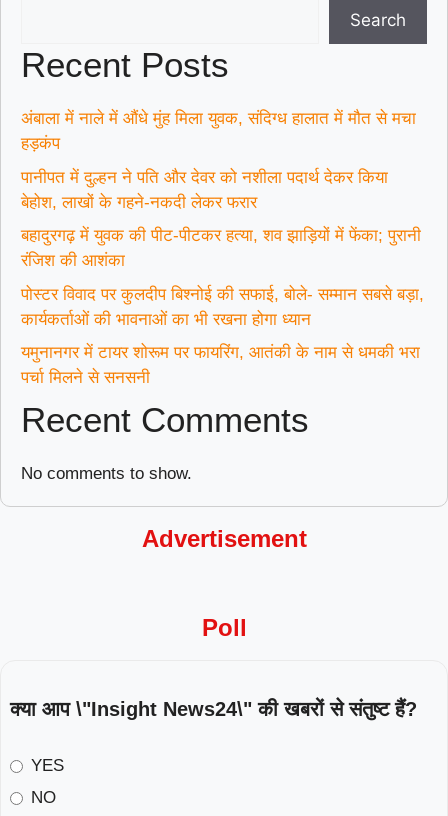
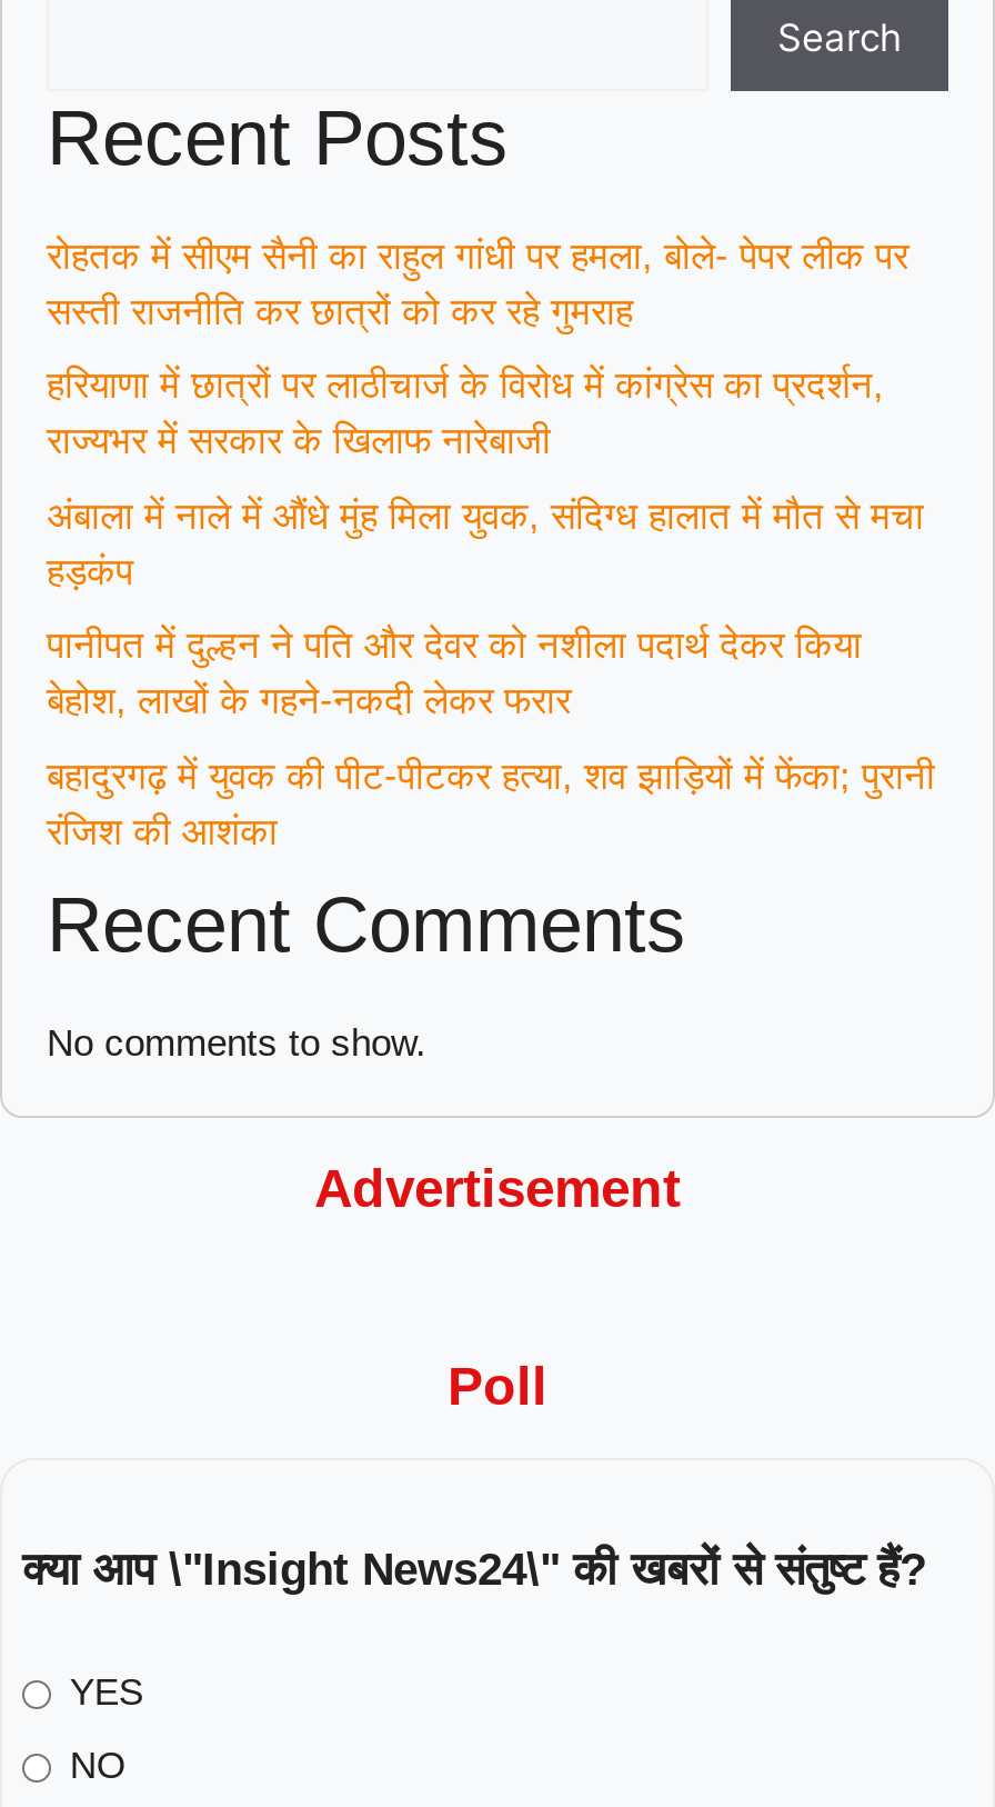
+ रोहतक में सीएम सैनी का राहुल गांधी पर हमला, बोले- पेपर लीक पर
+ सस्ती राजनीति कर छात्रों को कर रहे गुमराह
+ हरियाणा में छात्रों पर लाठीचार्ज के विरोध में कांग्रेस का प्रदर्शन,
+ राज्यभर में सरकार के खिलाफ नारेबाजी

moved down: अंबाला में नाले में औंधे मुंह मिला युवक, संदिग्ध हालात में मौत से मचा | हड़कंप | पानीपत में दुल्हन ने पति और देवर को नशीला पदार्थ देकर किया | बेहोश, लाखों के गहने-नकदी लेकर फरार | बहादुरगढ़ में युवक की पीट-पीटकर हत्या, शव झाड़ियों में फेंका; पुरानी | रंजिश की आशंका

- पोस्टर विवाद पर कुलदीप बिश्नोई की सफाई, बोले- सम्मान सबसे बड़ा,
- कार्यकर्ताओं की भावनाओं का भी रखना होगा ध्यान
- यमुनानगर में टायर शोरूम पर फायरिंग, आतंकी के नाम से धमकी भरा
- पर्चा मिलने से सनसनी
